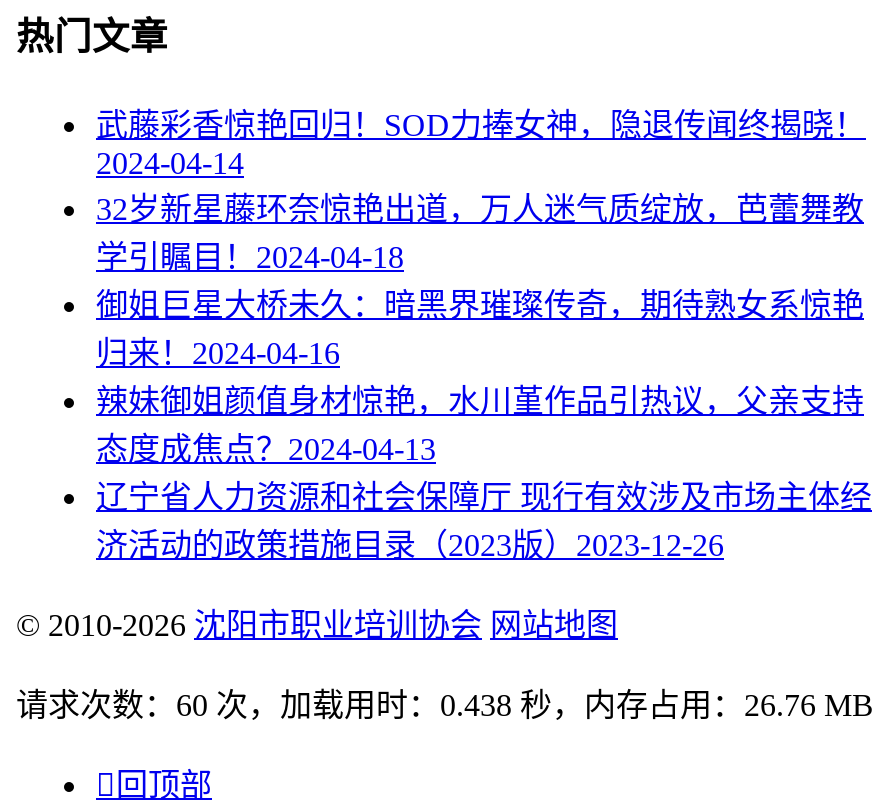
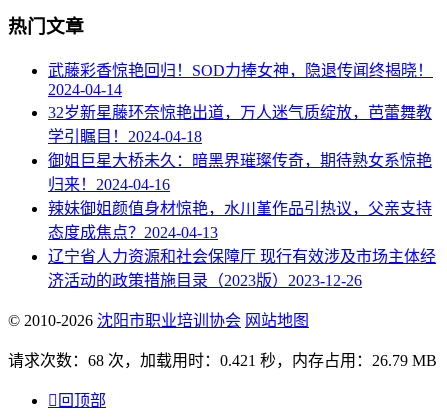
- 请求次数：60 次，加载用时：0.438 秒，内存占用：26.76 MB
+ 请求次数：68 次，加载用时：0.421 秒，内存占用：26.79 MB
